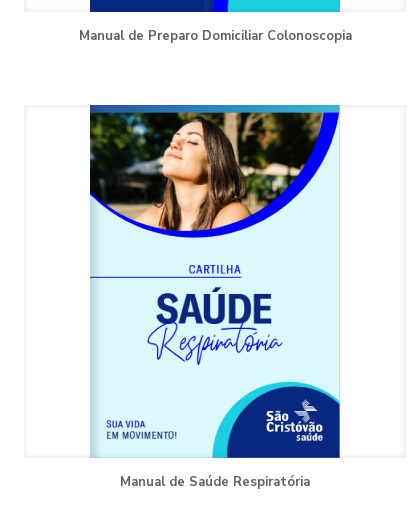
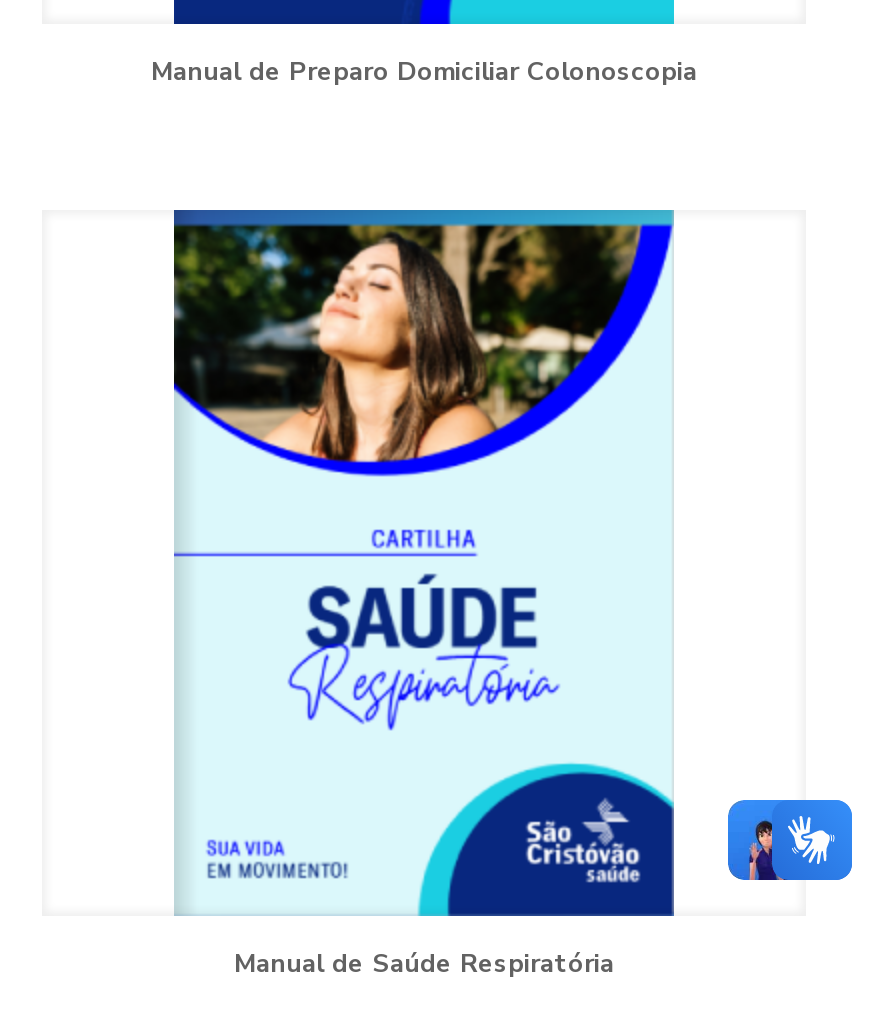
+ [image]
